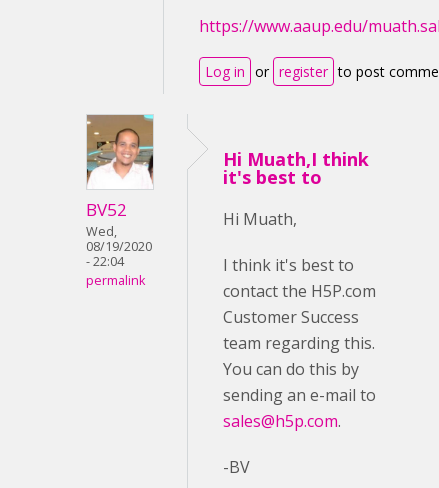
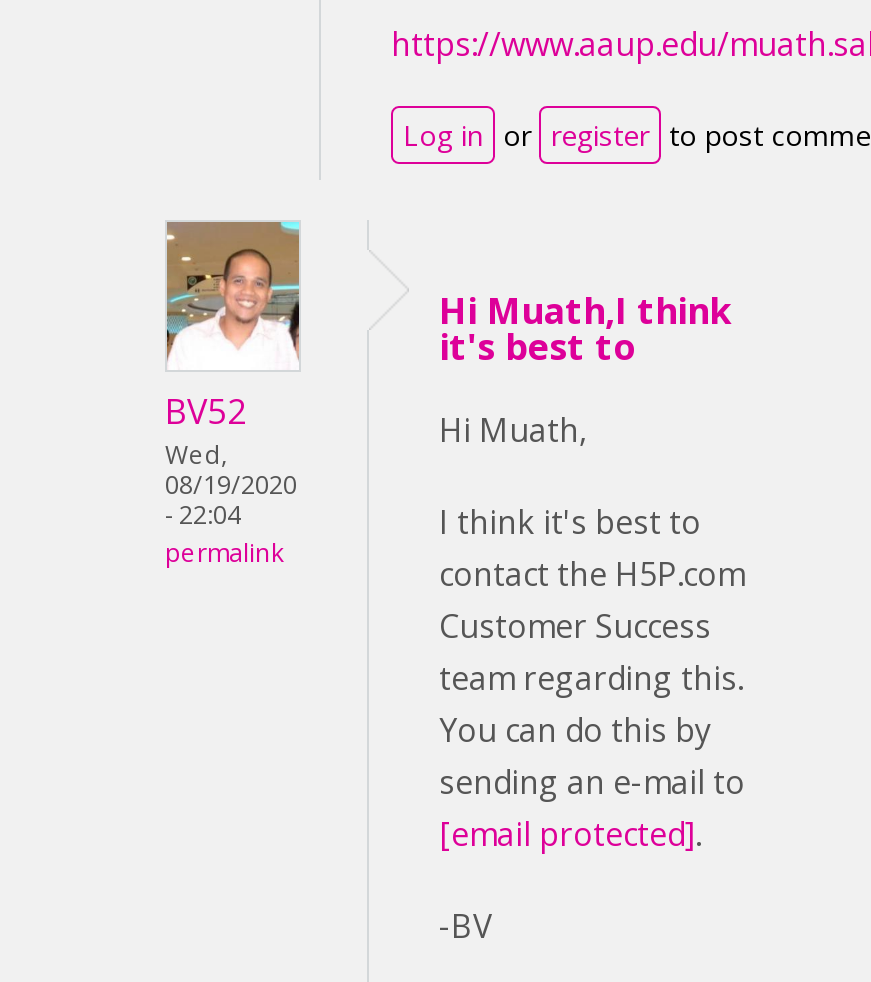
- sales@h5p.com.
+ [email protected].
